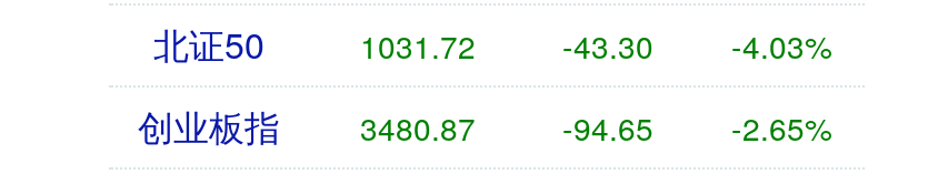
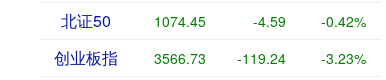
- 1031.72
+ 1074.45

- -43.30
+ -4.59

- -4.03%
+ -0.42%

- 3480.87
+ 3566.73

- -94.65
+ -119.24

- -2.65%
+ -3.23%
